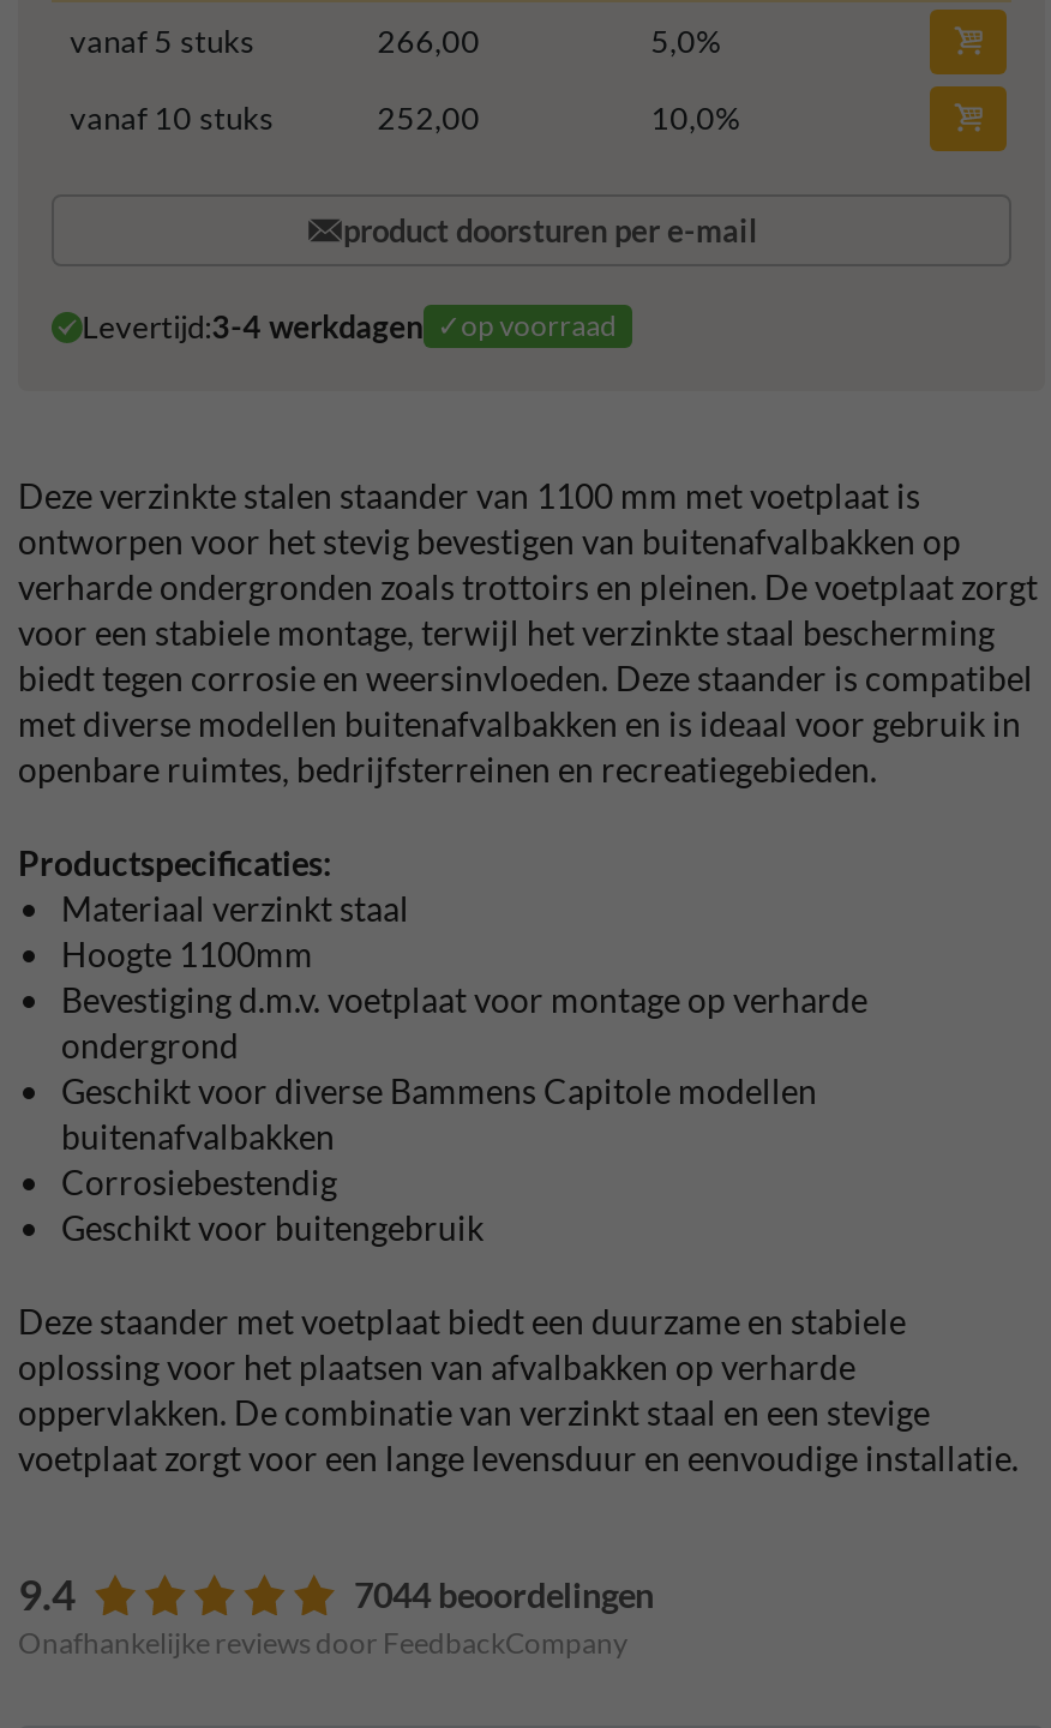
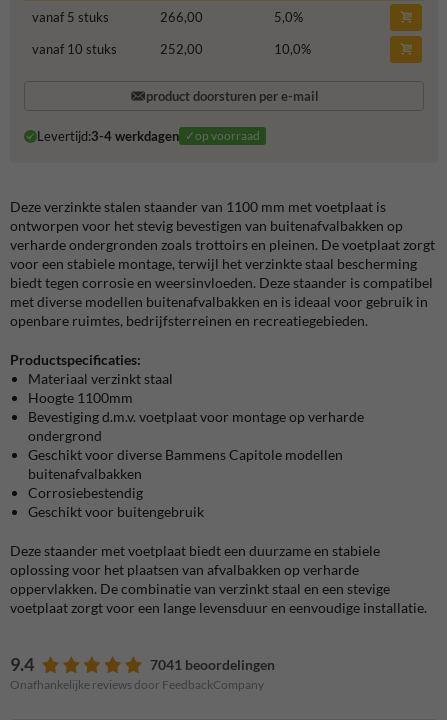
- 7044 beoordelingen
+ 7041 beoordelingen
